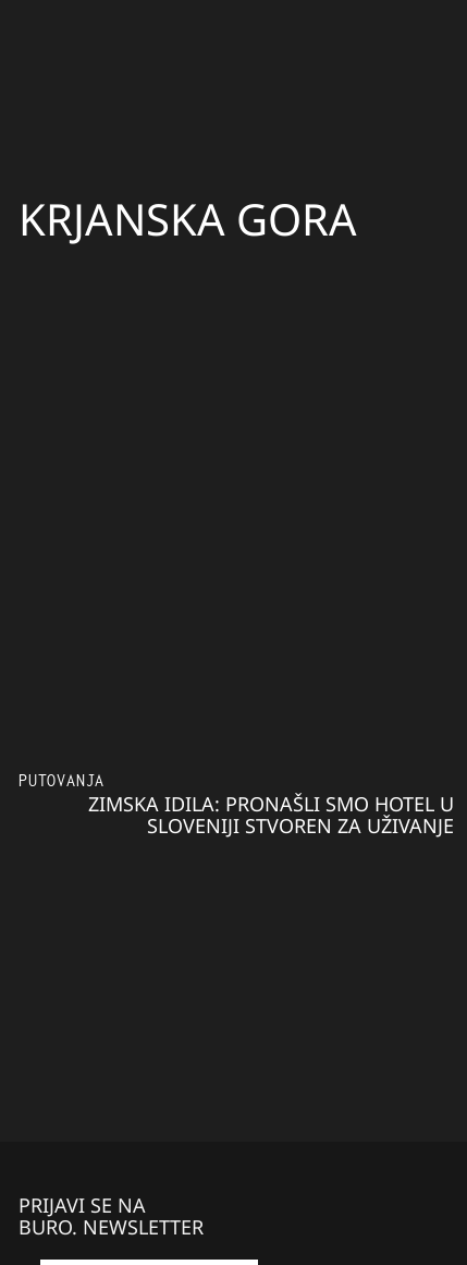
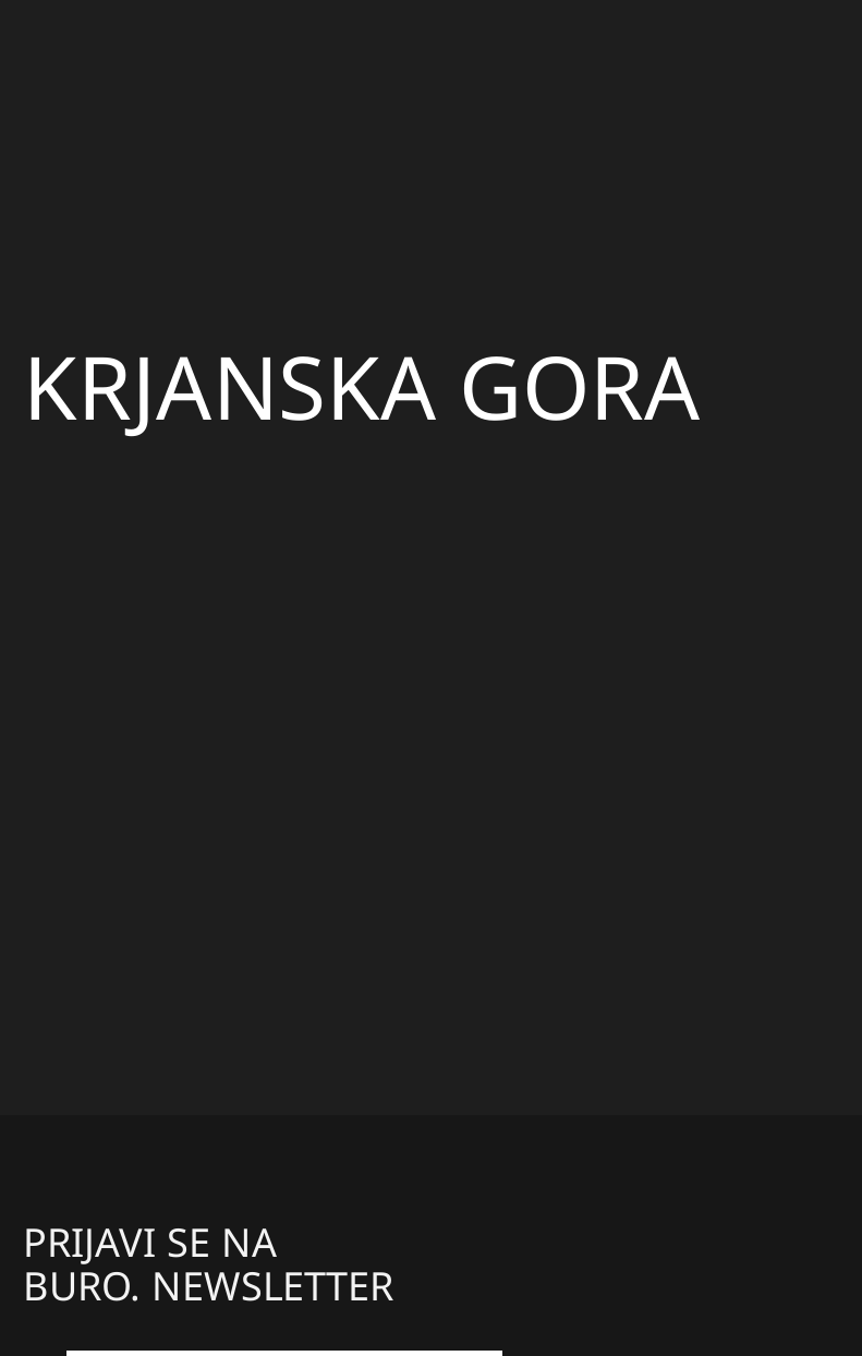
- PUTOVANJA
- ZIMSKA IDILA: PRONAŠLI SMO HOTEL U
- SLOVENIJI STVOREN ZA UŽIVANJE
